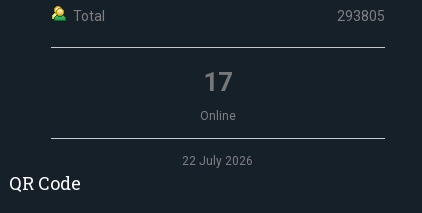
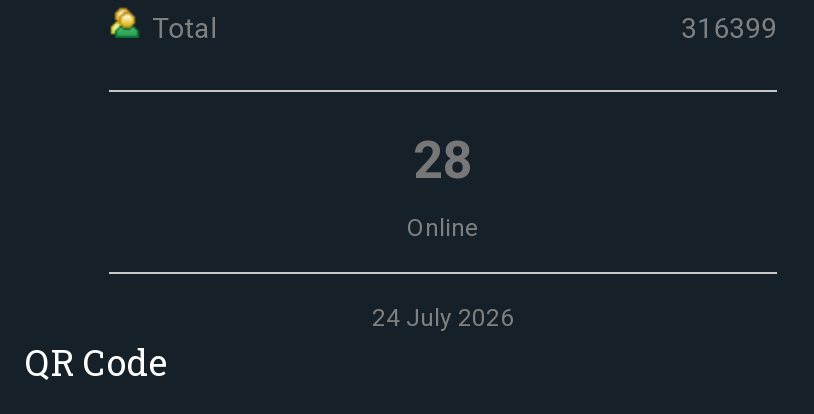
- 293805
+ 316399

- 17
+ 28

- 22 July 2026
+ 24 July 2026
